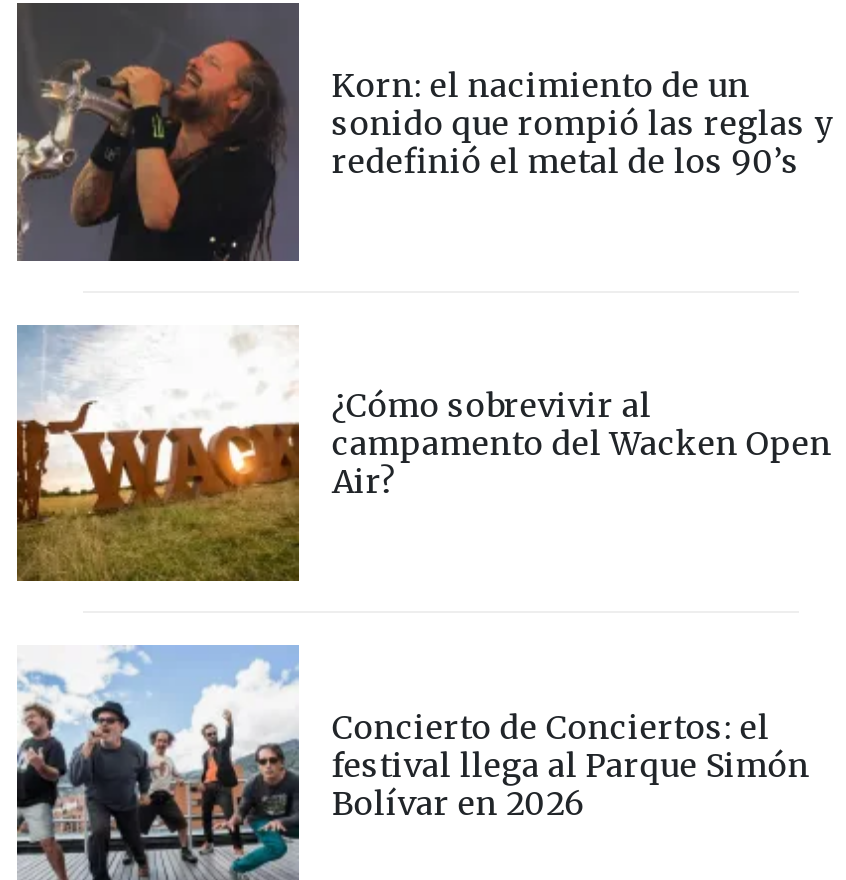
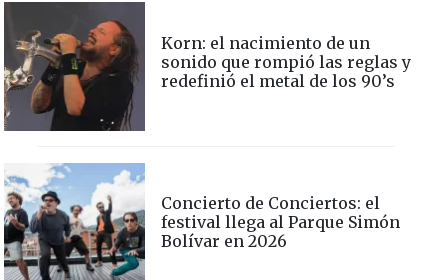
- [image]
- ¿Cómo sobrevivir al
- campamento del Wacken Open
- Air?
